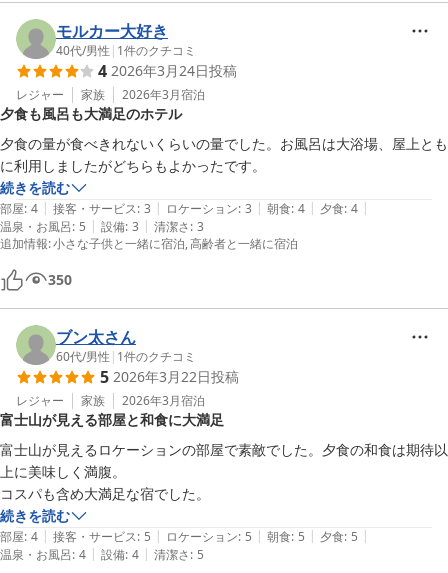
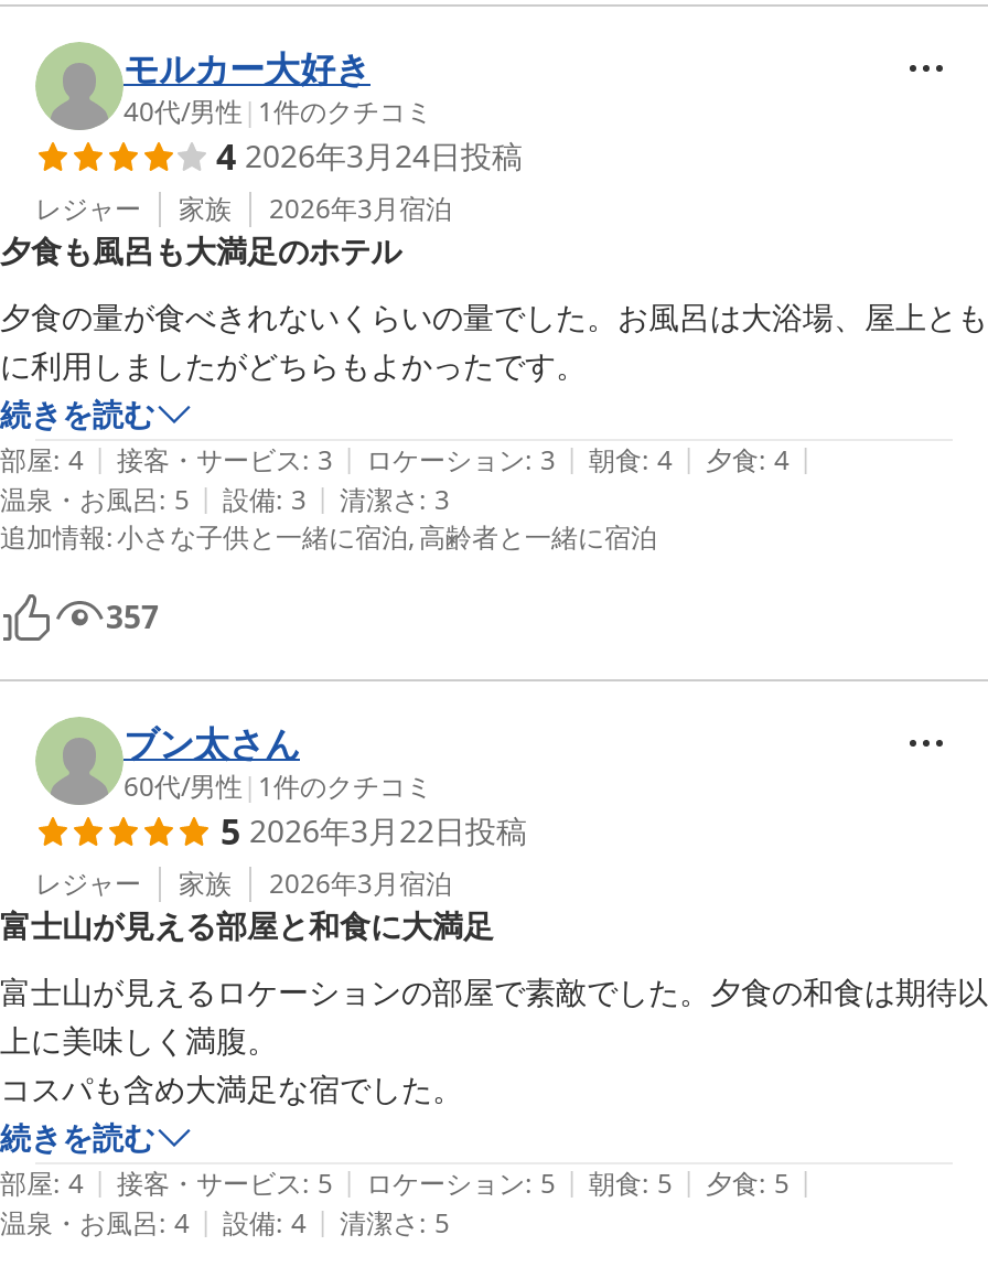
- 350
+ 357
